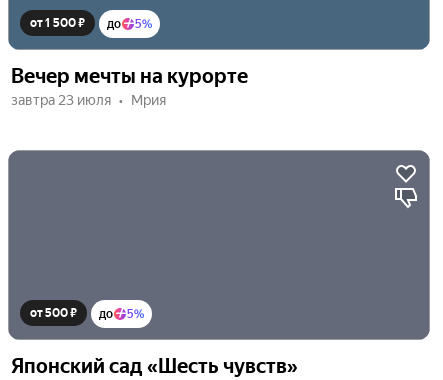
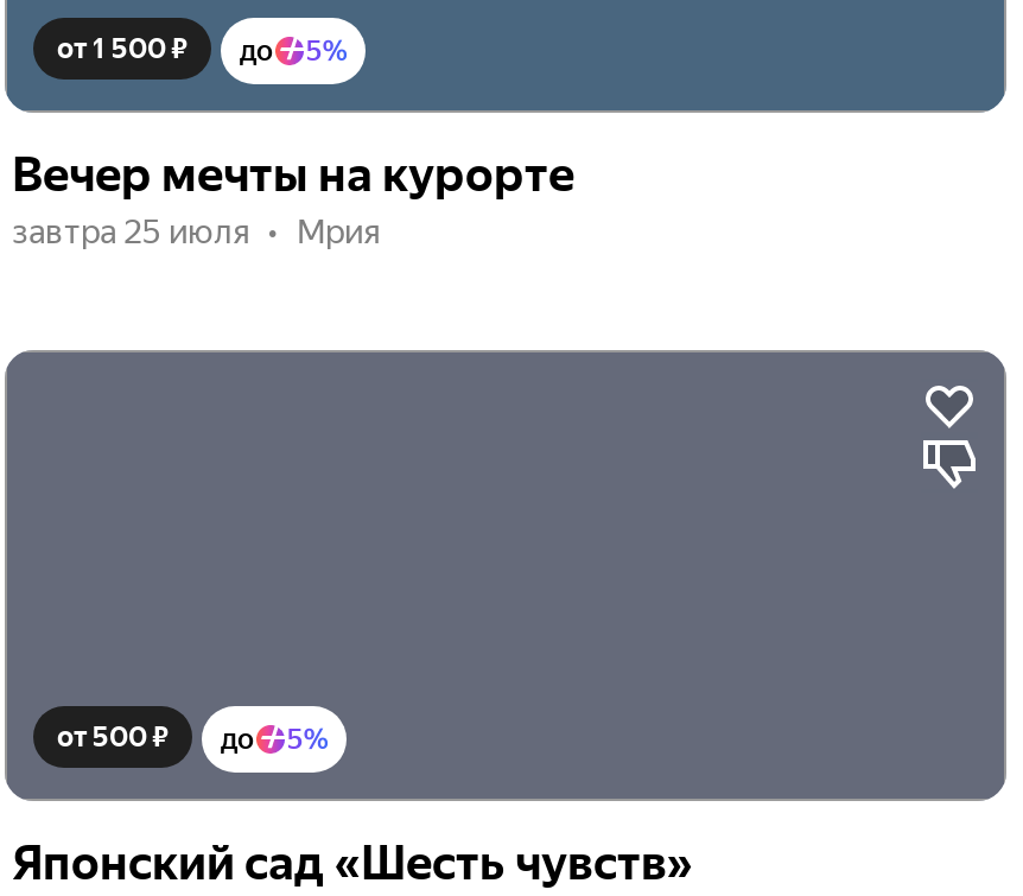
- завтра 23 июля Мрия
+ завтра 25 июля Мрия
